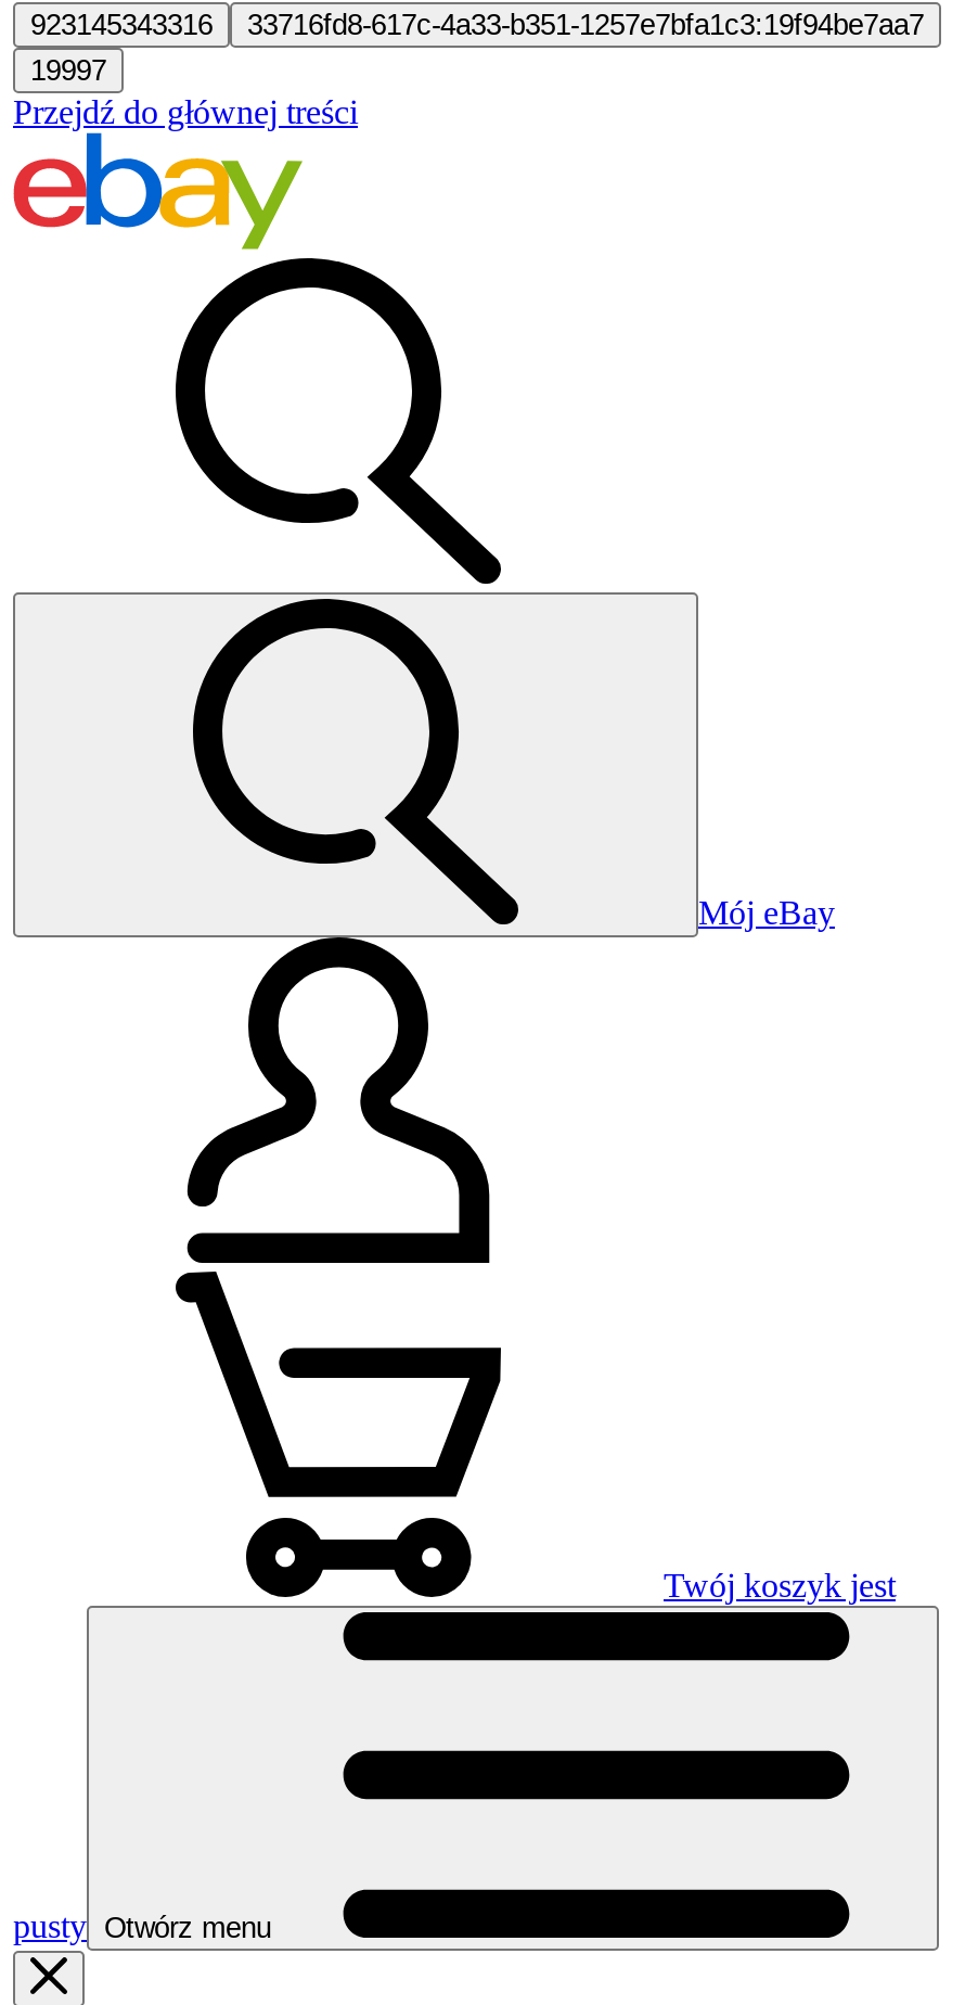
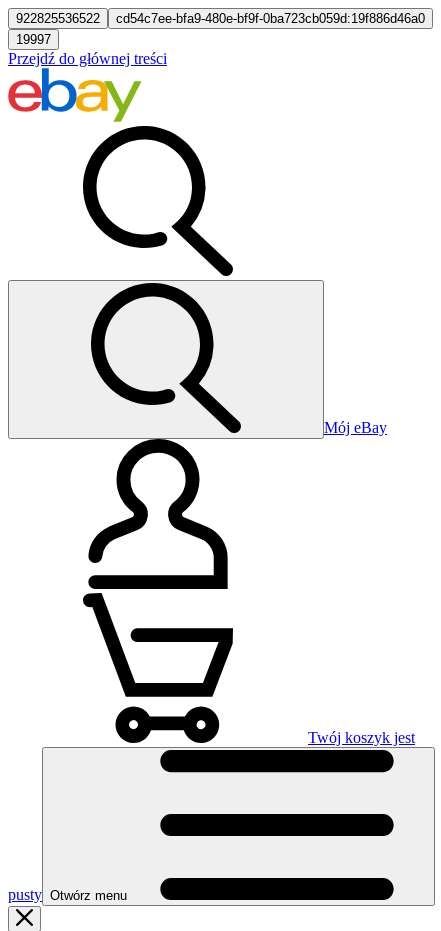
- 923145343316
- 33716fd8-617c-4a33-b351-1257e7bfa1c3:19f94be7aa7
+ 922825536522
+ cd54c7ee-bfa9-480e-bf9f-0ba723cb059d:19f886d46a0
